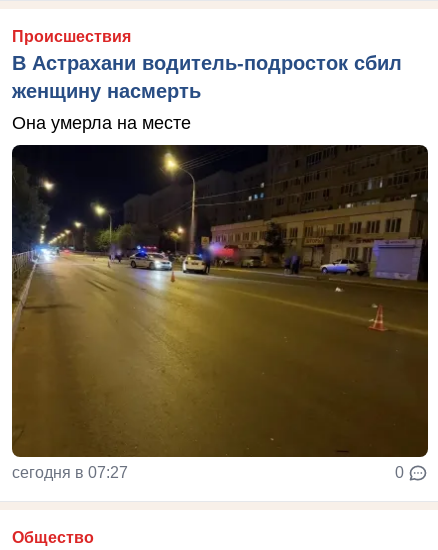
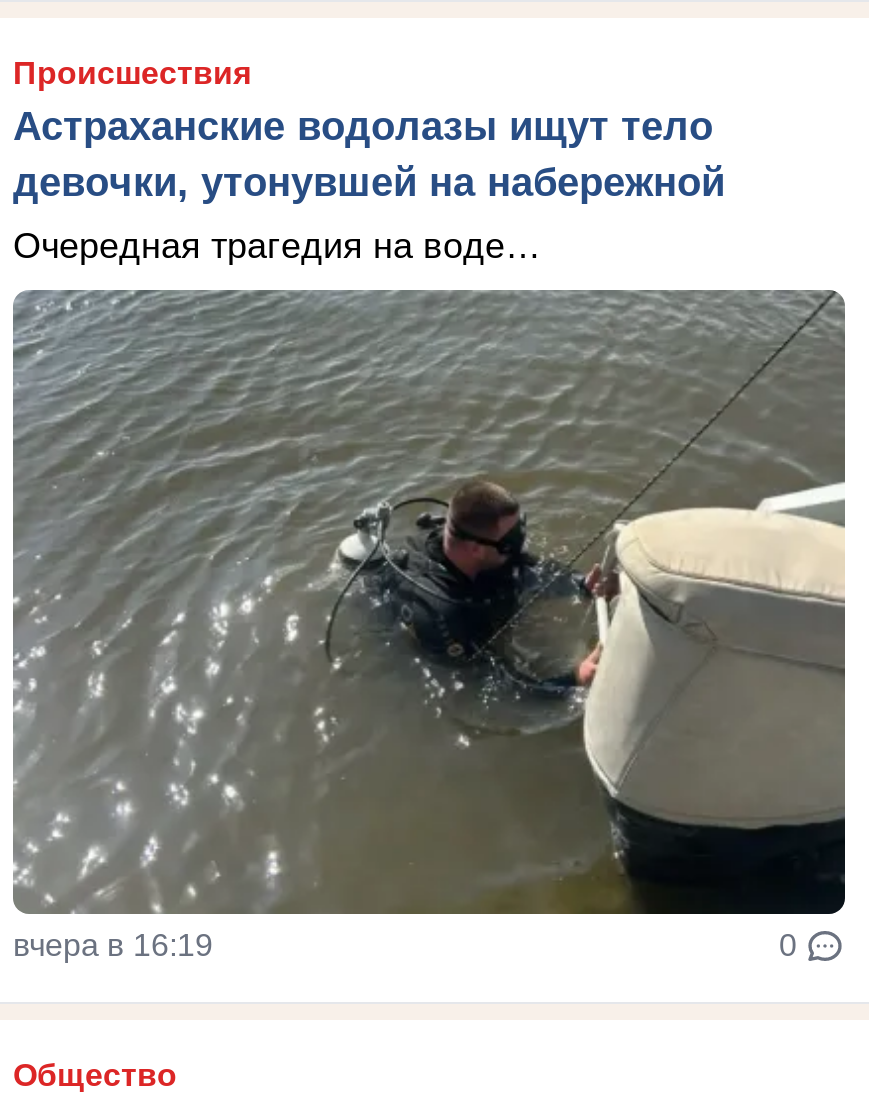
- В Астрахани водитель-подросток сбил
- женщину насмерть
+ Астраханские водолазы ищут тело
+ девочки, утонувшей на набережной

- Она умерла на месте
+ Очередная трагедия на воде…

- [image]
- сегодня в 07:27
+ [image]
+ вчера в 16:19
